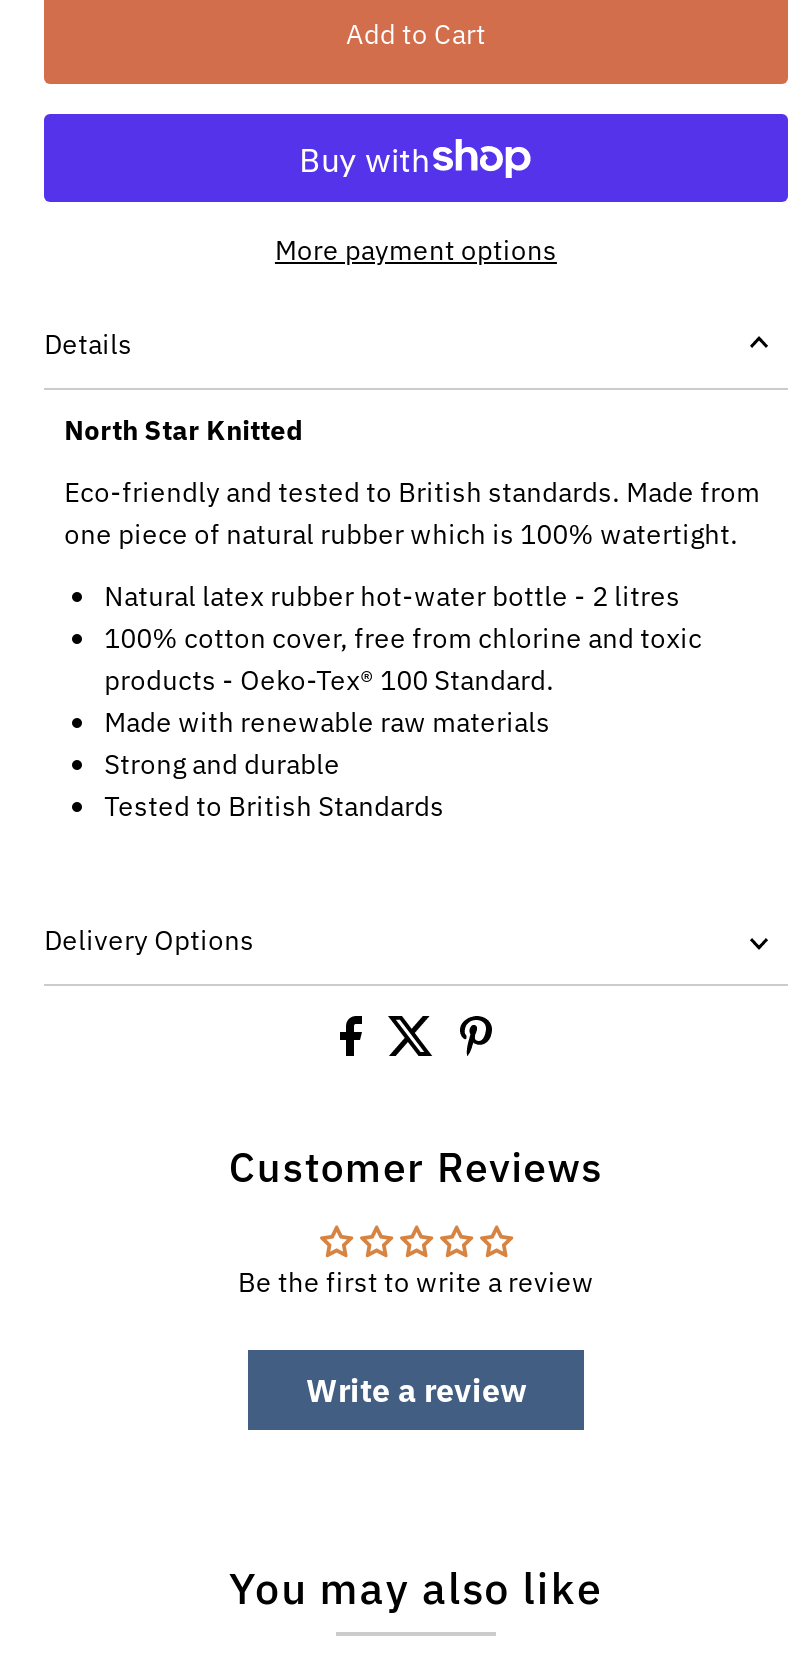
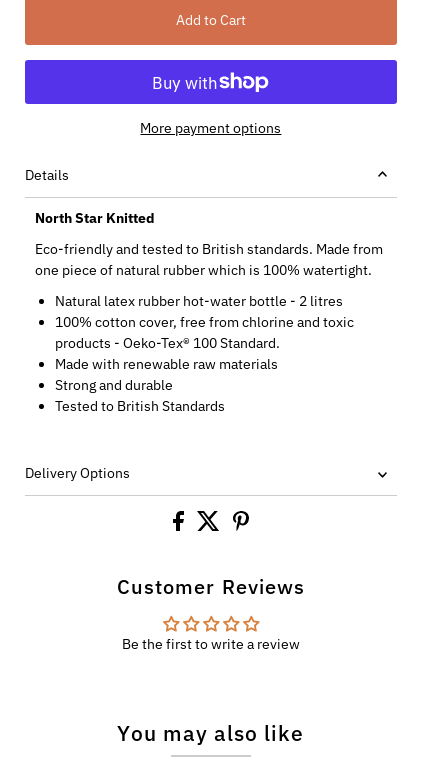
- Write a review
